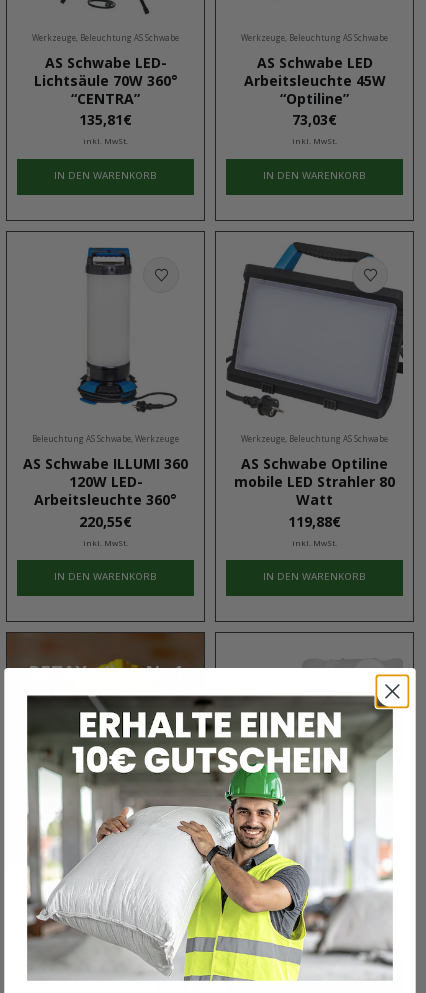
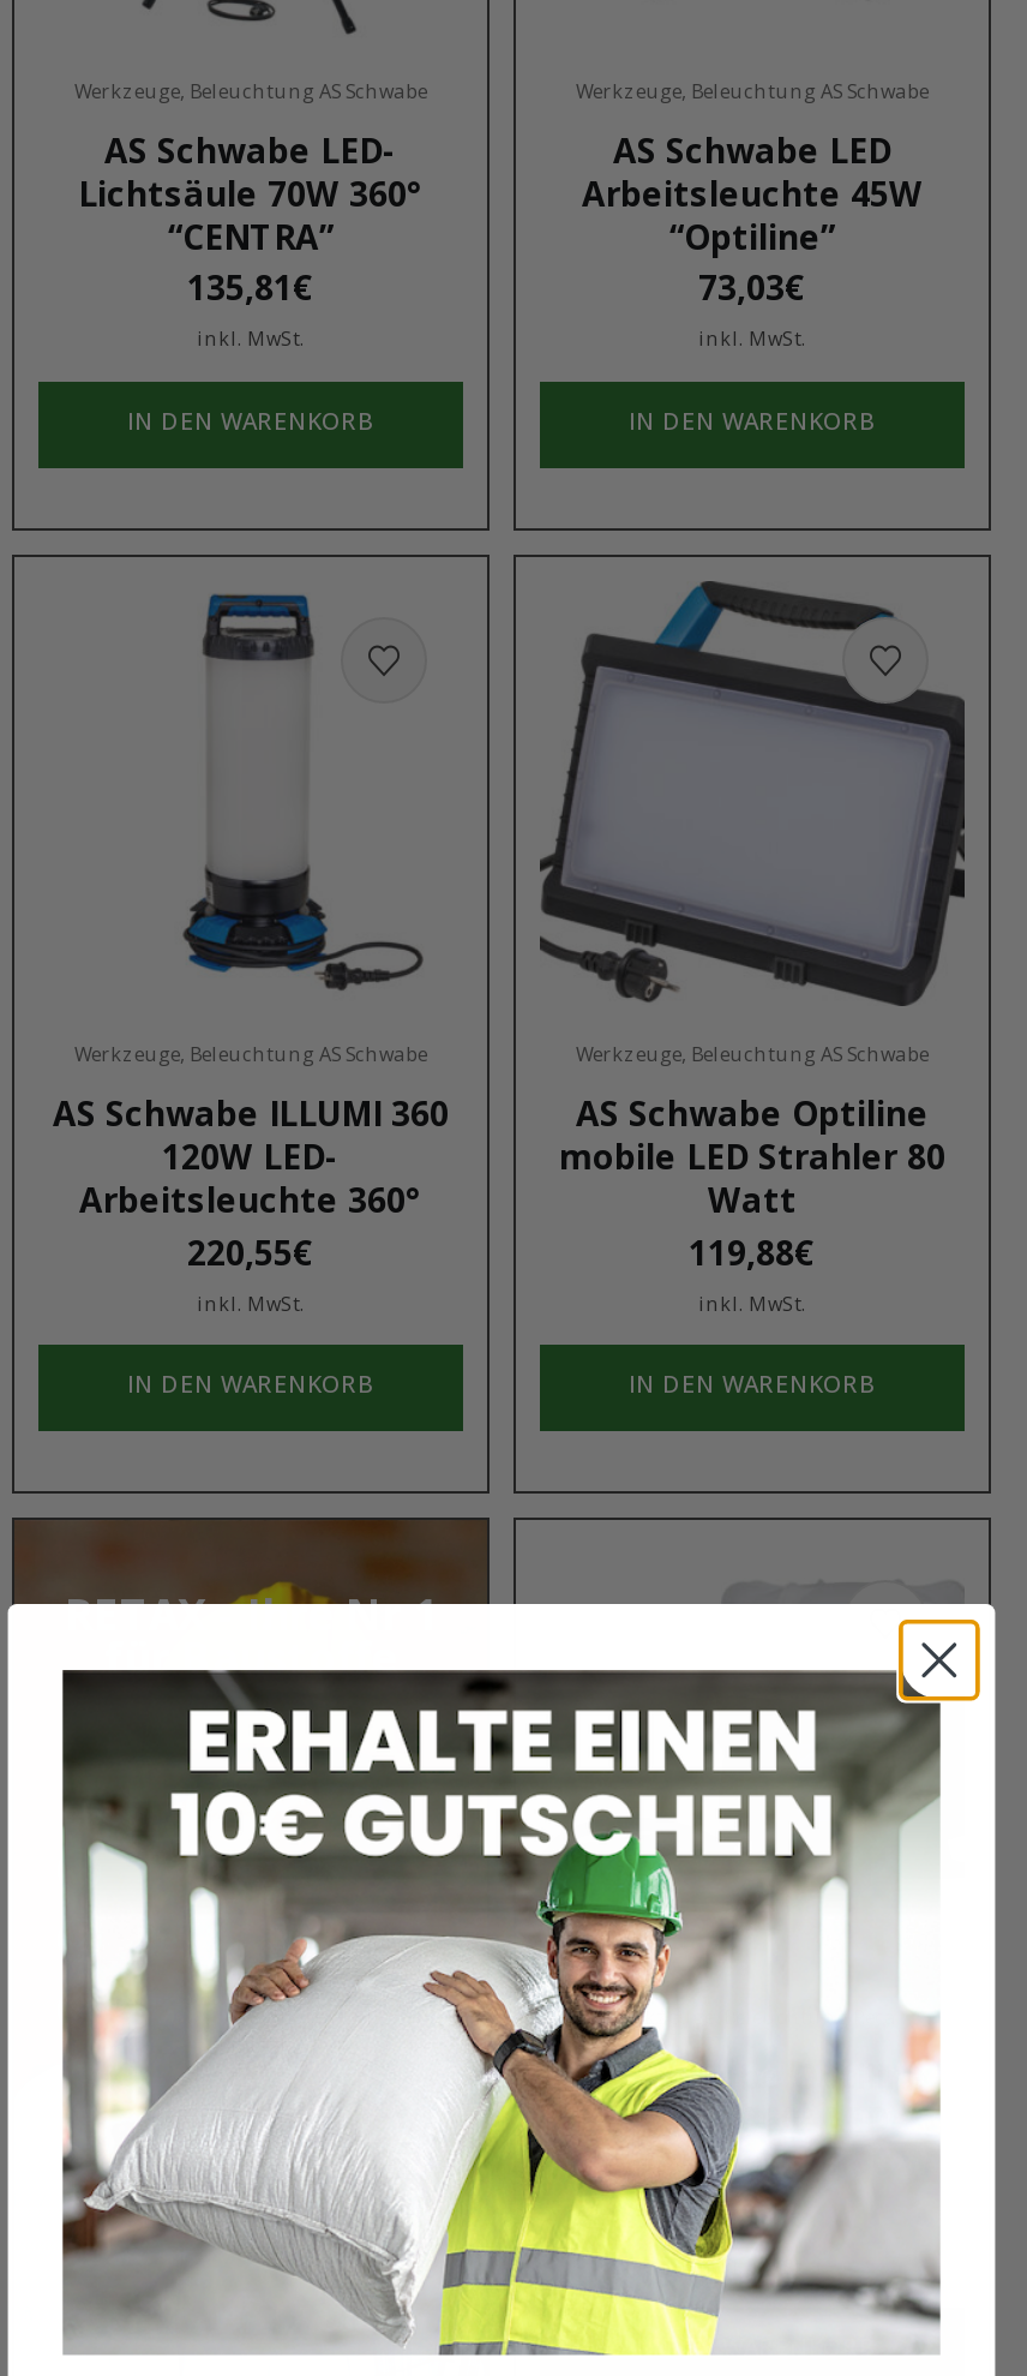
- Beleuchtung AS Schwabe, Werkzeuge
+ Werkzeuge, Beleuchtung AS Schwabe
